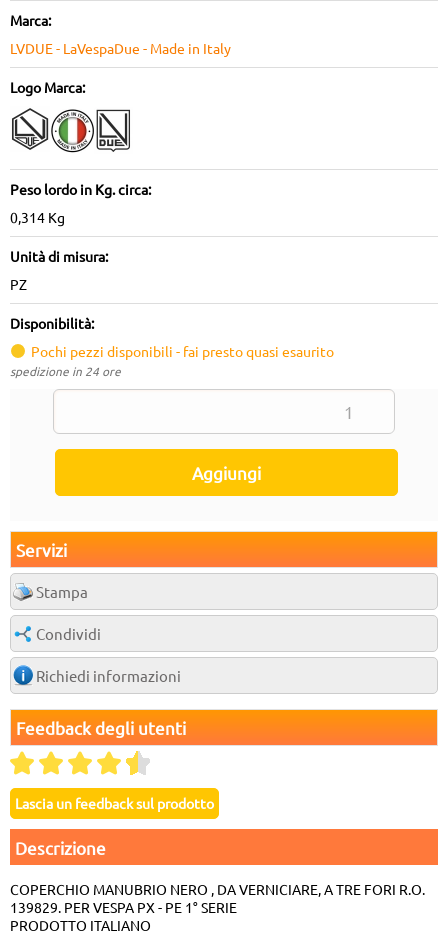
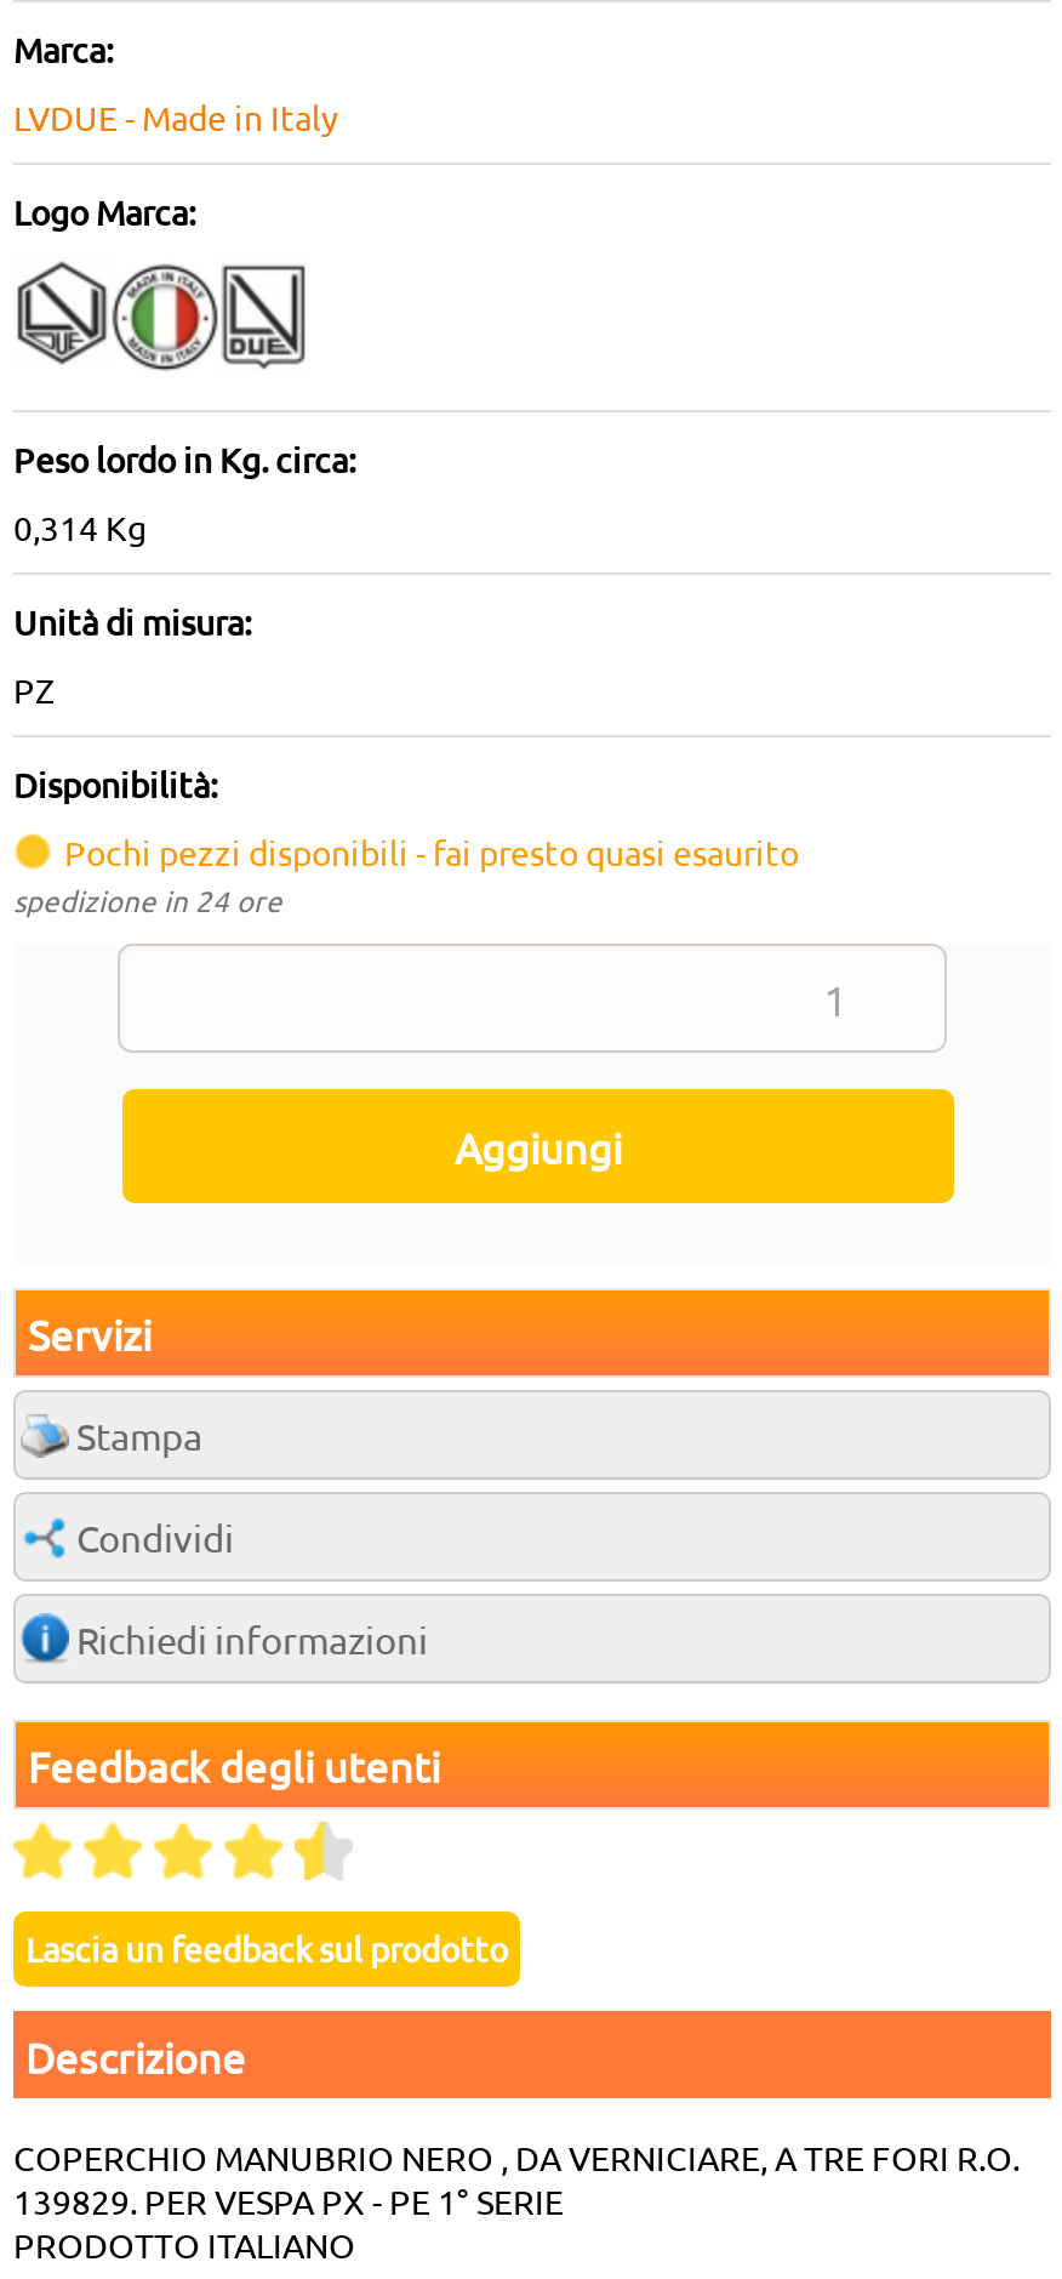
- LVDUE - LaVespaDue - Made in Italy
+ LVDUE - Made in Italy
